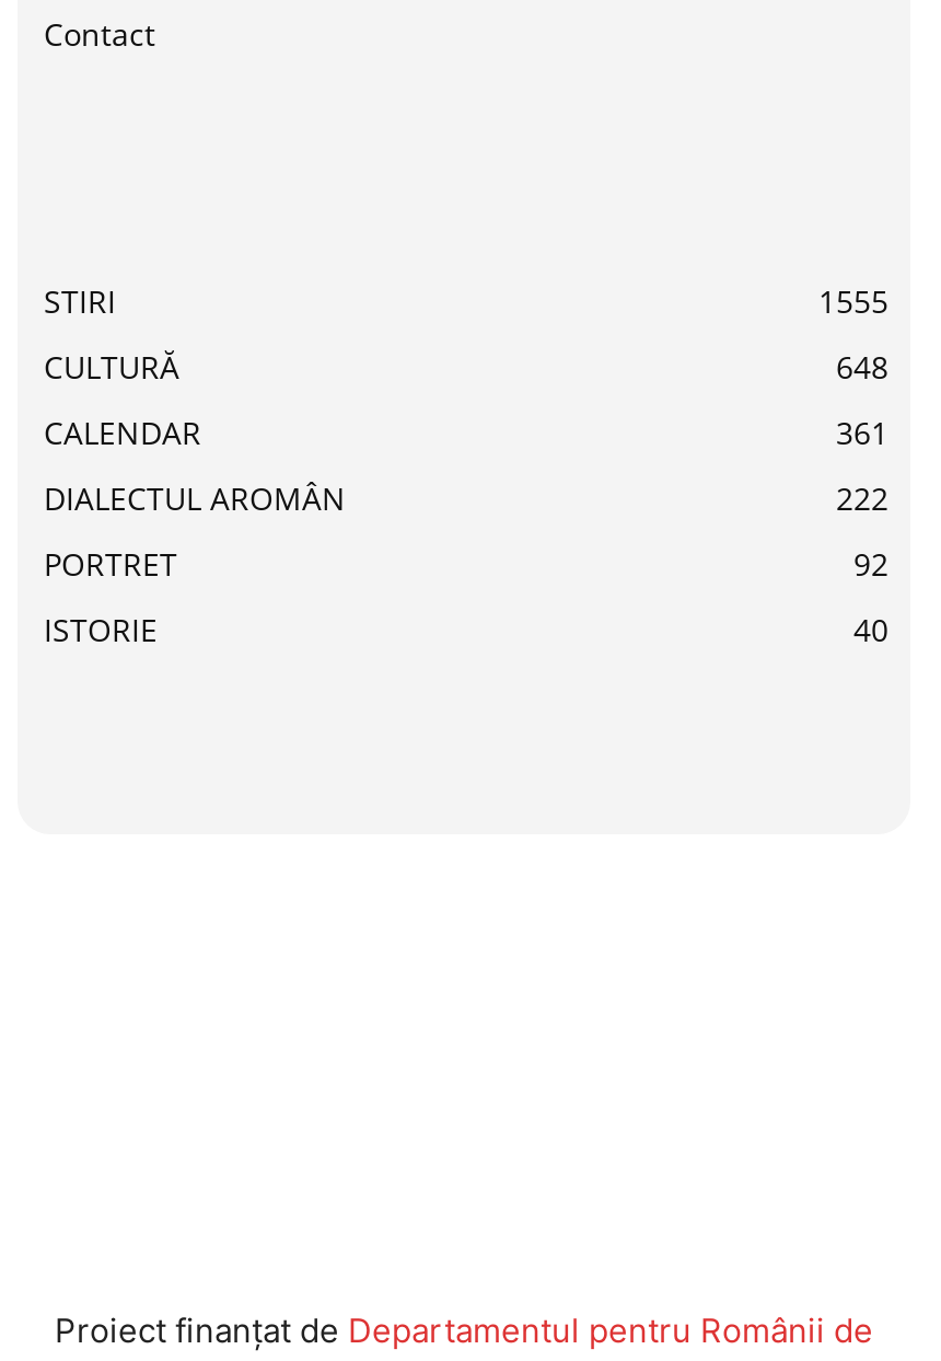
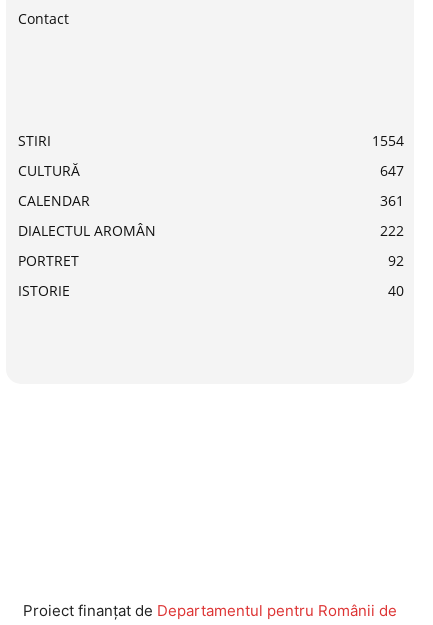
- 1555
+ 1554

- 648
+ 647
